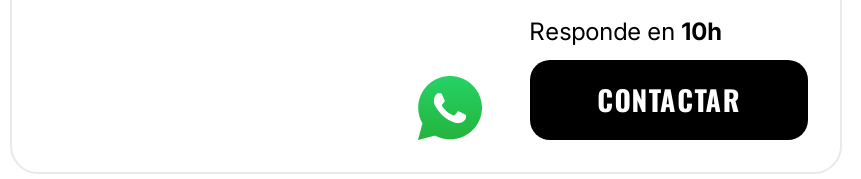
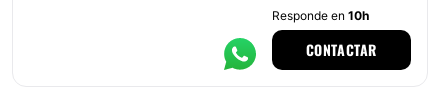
- [image]
+ [image]
